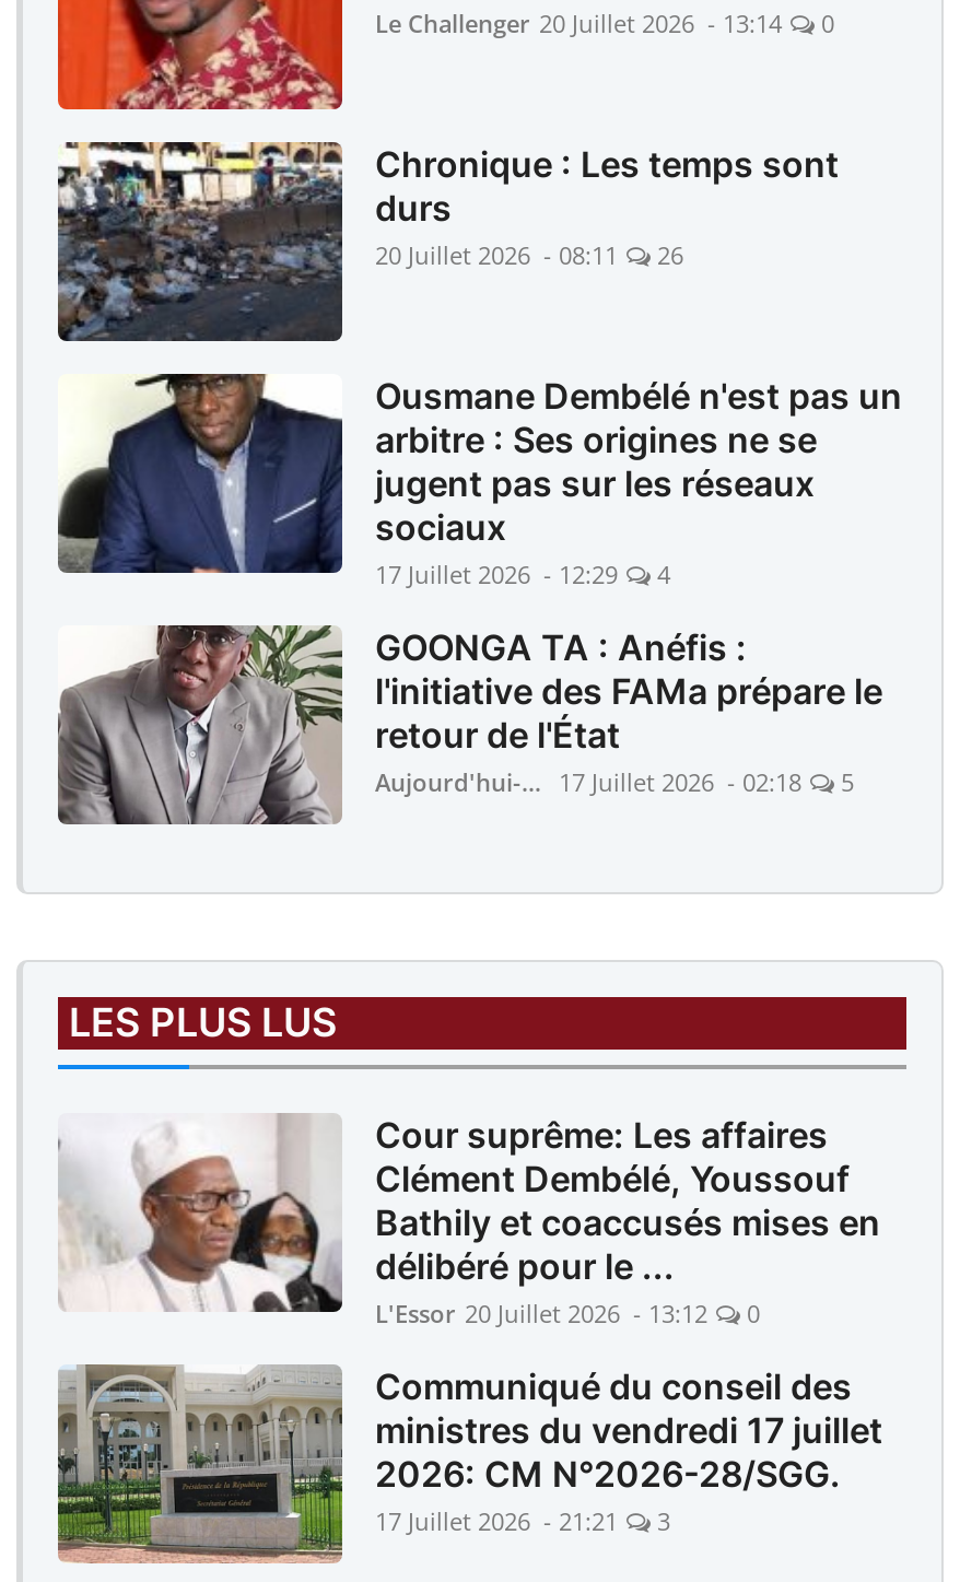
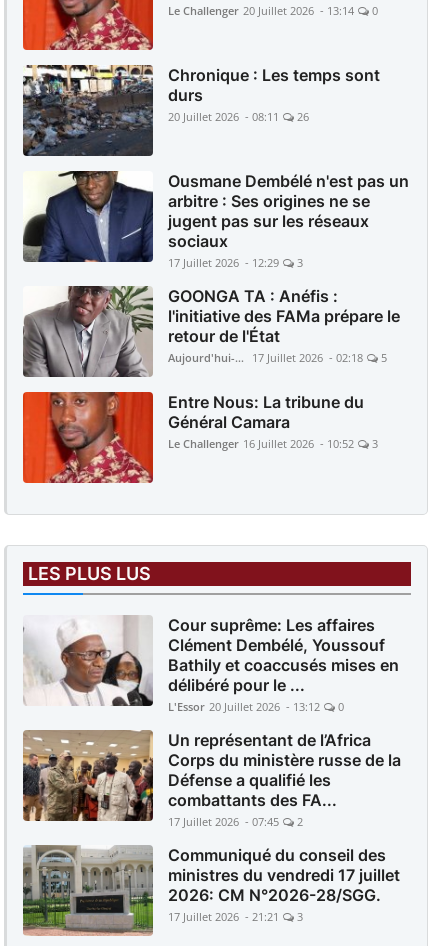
- 17 Juillet 2026 - 12:29 4
+ 17 Juillet 2026 - 12:29 3

+ [image]
+ Entre Nous: La tribune du
+ Général Camara
+ Le Challenger 16 Juillet 2026 - 10:52
+ 3

+ [image]
+ Un représentant de l’Africa
+ Corps du ministère russe de la
+ Défense a qualifié les
+ combattants des FA...
+ 17 Juillet 2026 - 07:45
+ 2
